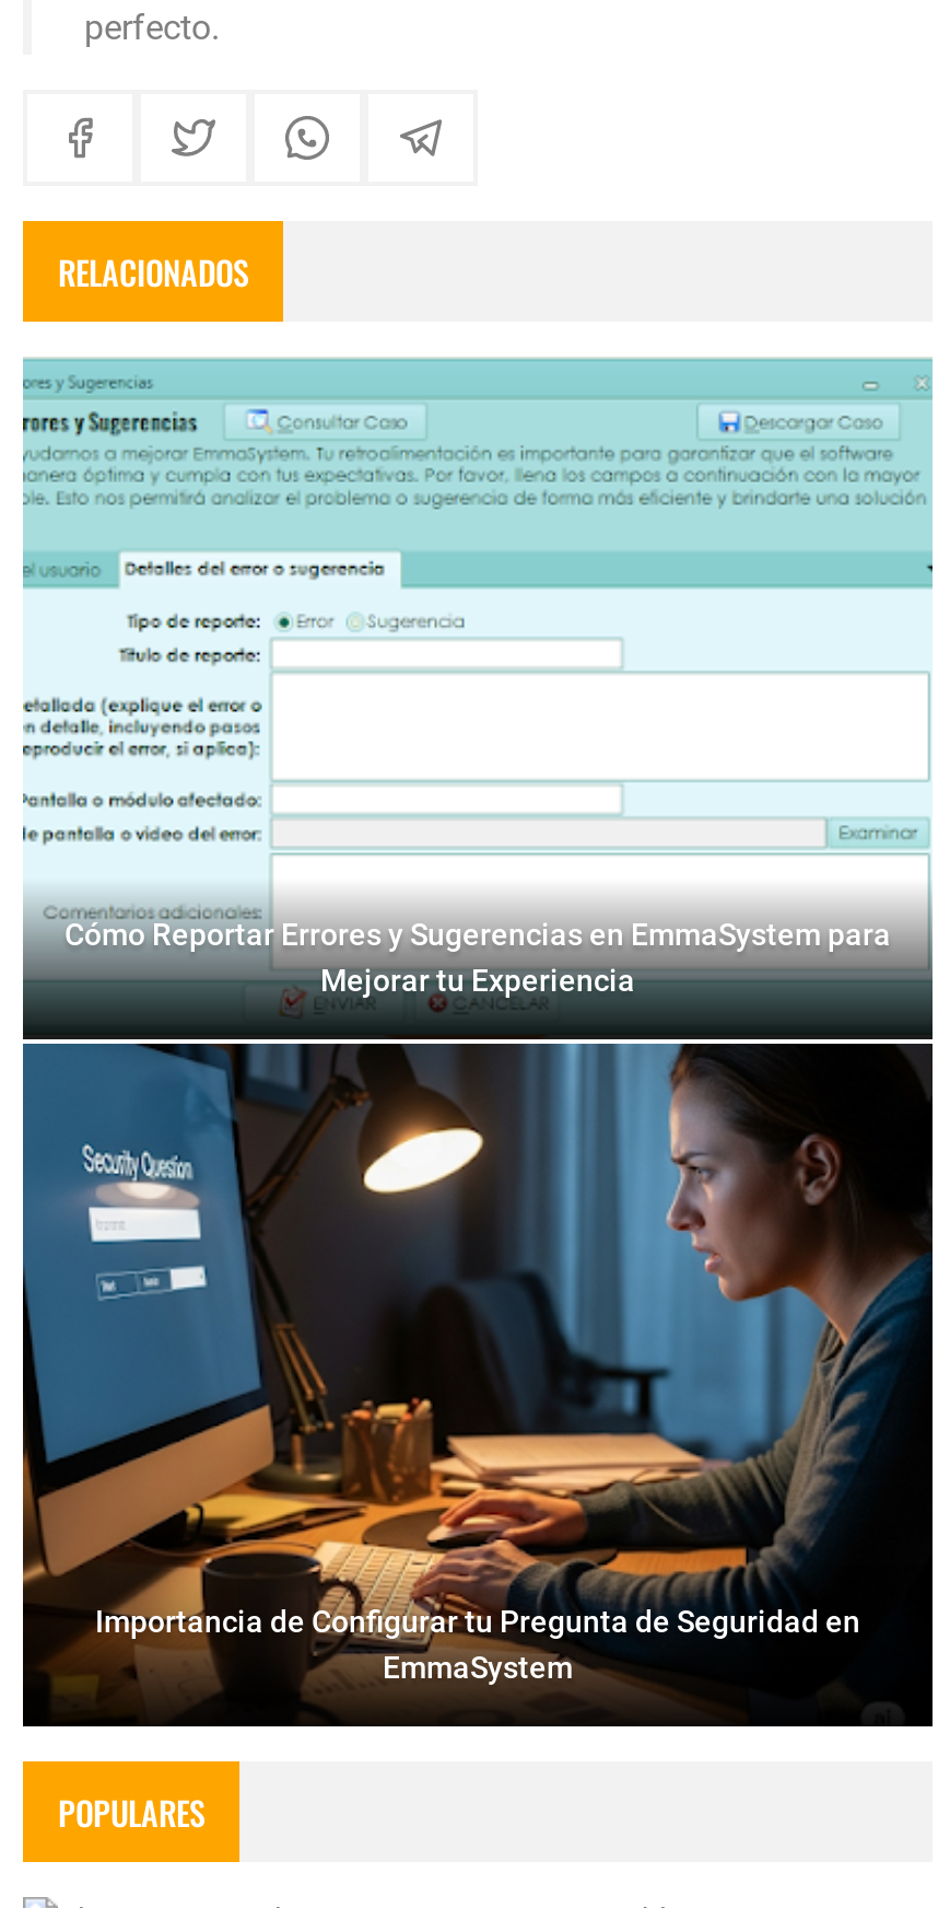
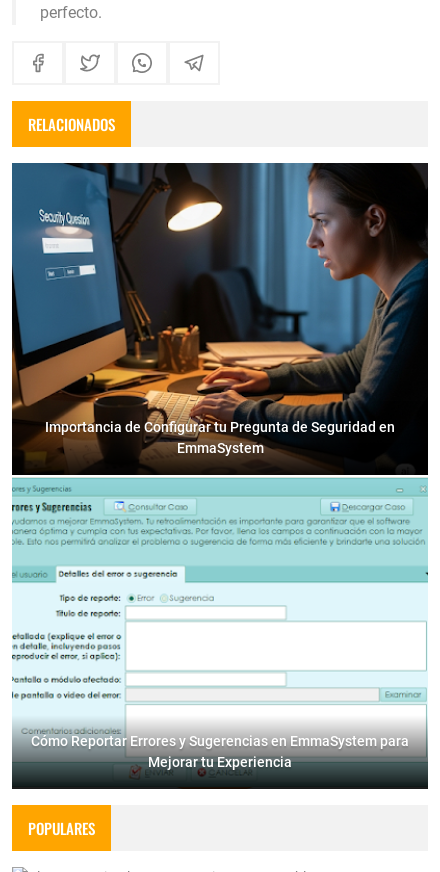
moved down: [image] | Cómo Reportar Errores y Sugerencias en EmmaSystem para | Mejorar tu Experiencia

moved up: [image] | Importancia de Configurar tu Pregunta de Seguridad en | EmmaSystem
